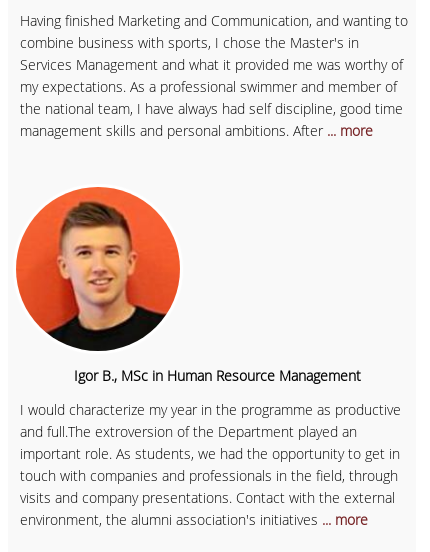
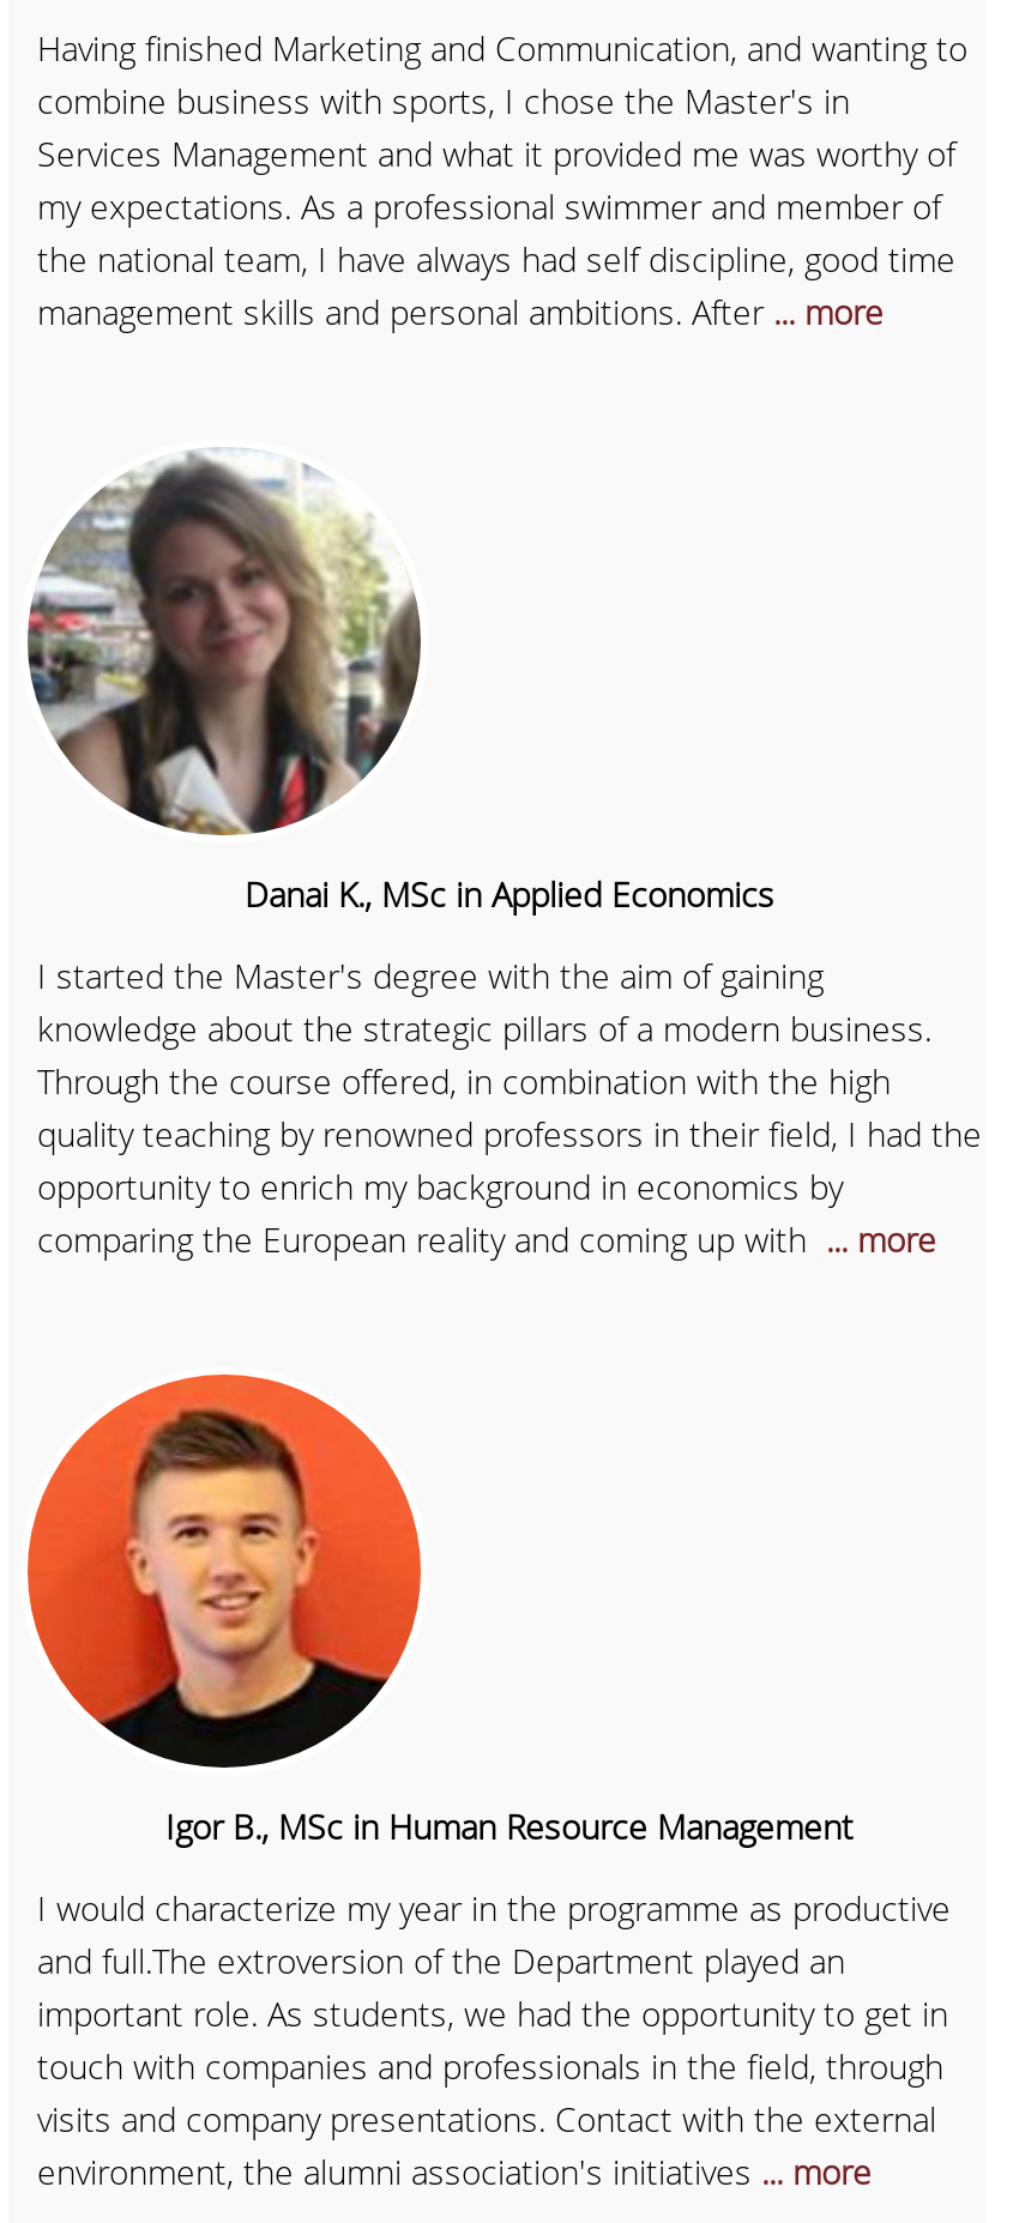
+ [image]
+ Danai K., MSc in Applied Economics
+ I started the Master's degree with the aim of gaining
+ knowledge about the strategic pillars of a modern business.
+ Through the course offered, in combination with the high
+ quality teaching by renowned professors in their field, I had the
+ opportunity to enrich my background in economics by
+ comparing the European reality and coming up with... more
